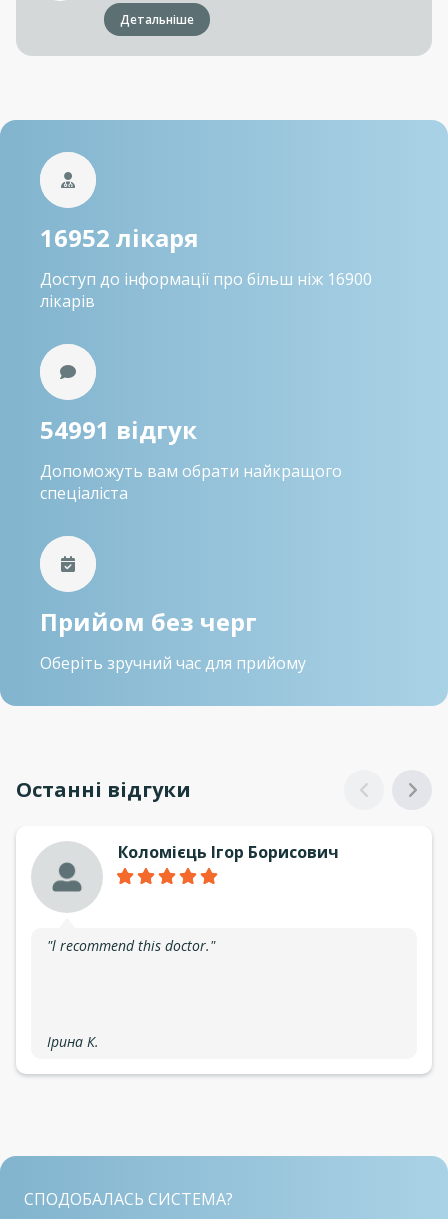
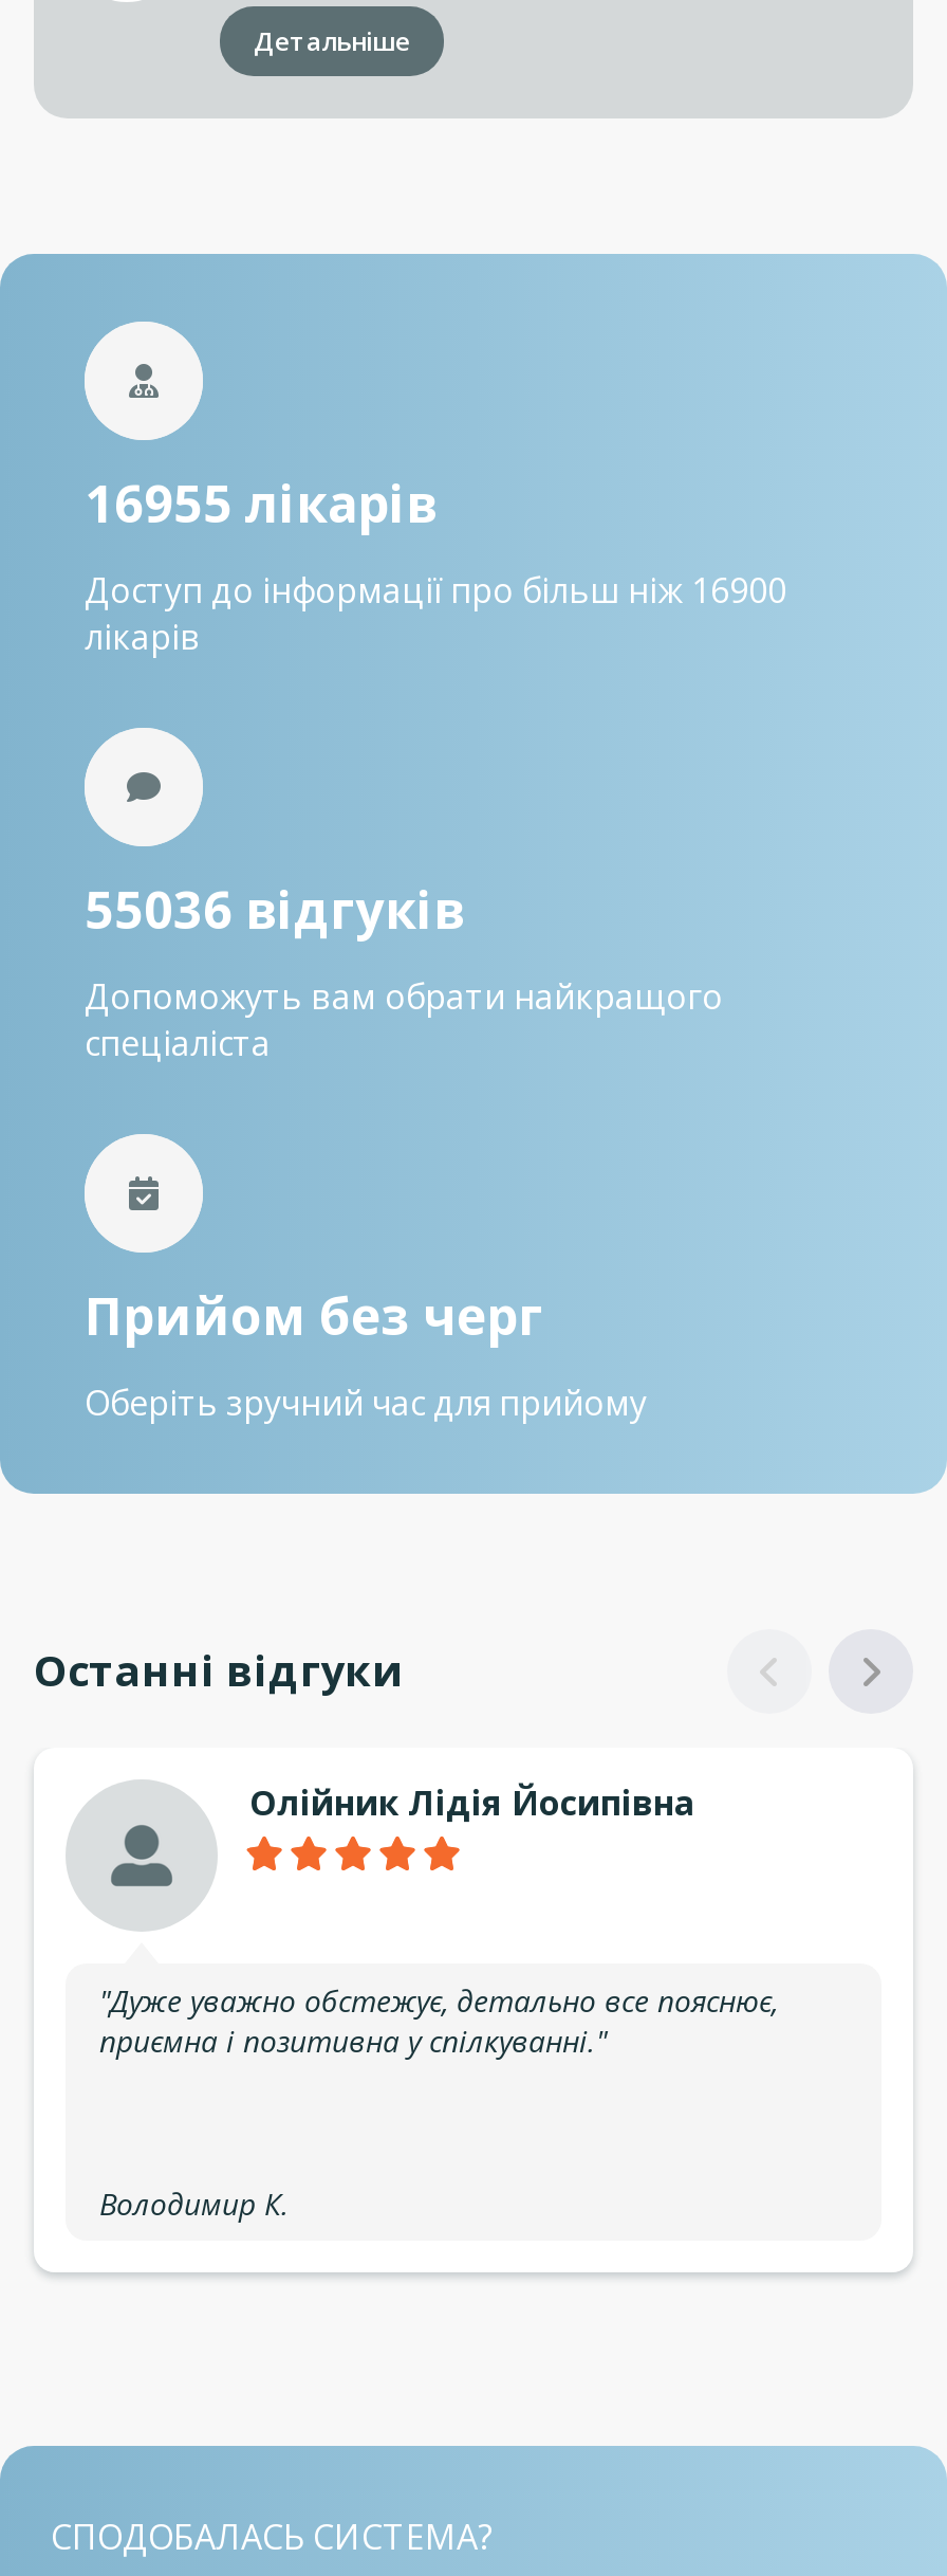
- 16952 лікаря
+ 16955 лікарів

- 54991 відгук
+ 55036 відгуків

- Коломієць Ігор Борисович
+ Олійник Лідія Йосипівна

- "l recommend this doctor."
+ "Дуже уважно обстежує, детально все пояснює,
+ приємна і позитивна у спілкуванні."

- Ірина К.
+ Володимир К.
